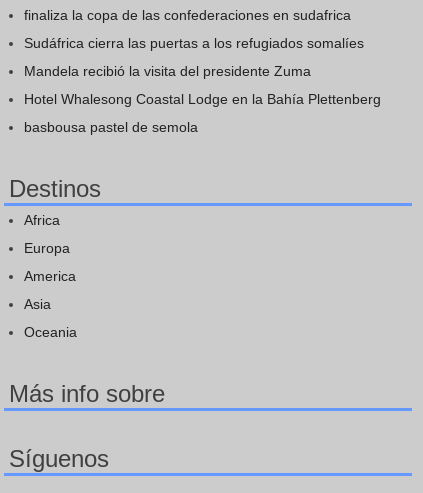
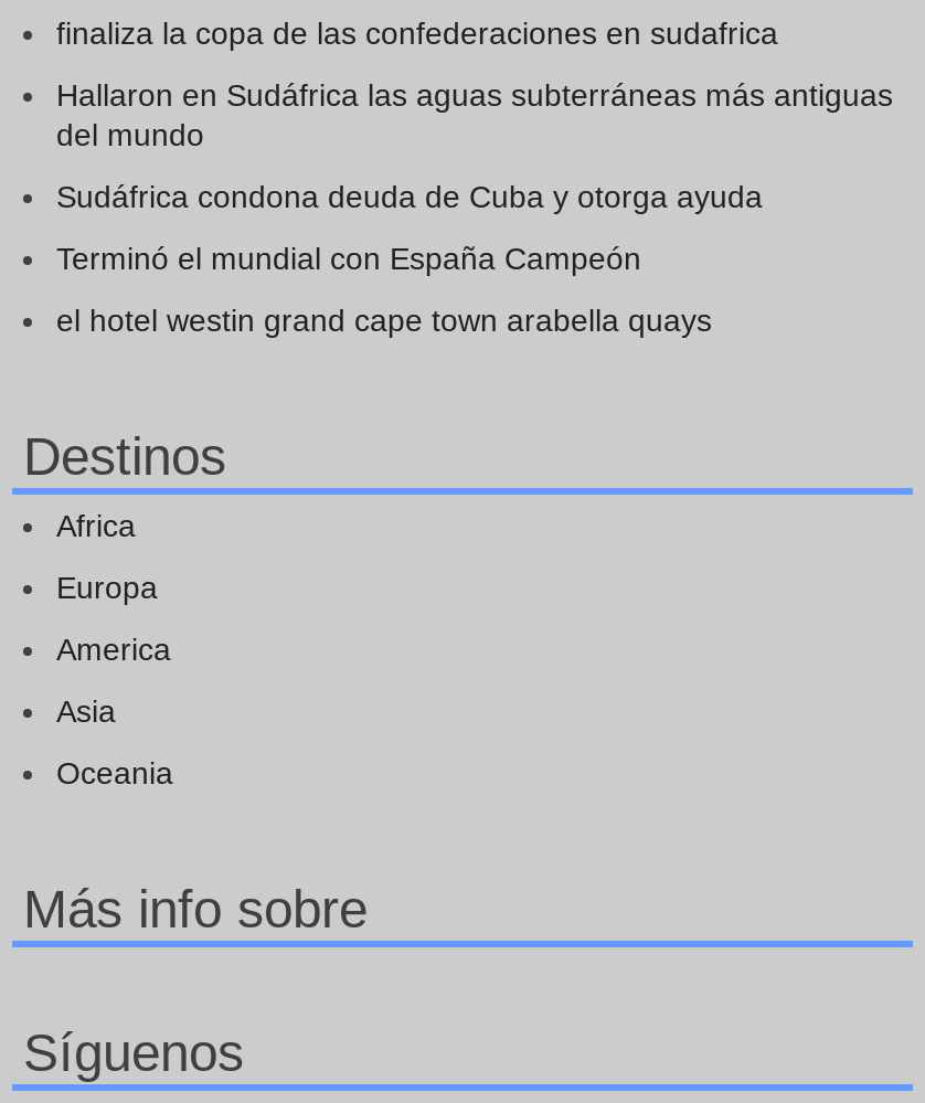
- Sudáfrica cierra las puertas a los refugiados somalíes
+ Hallaron en Sudáfrica las aguas subterráneas más antiguas
+ del mundo

- Mandela recibió la visita del presidente Zuma
+ Sudáfrica condona deuda de Cuba y otorga ayuda

- Hotel Whalesong Coastal Lodge en la Bahía Plettenberg
+ Terminó el mundial con España Campeón

- basbousa pastel de semola
+ el hotel westin grand cape town arabella quays
